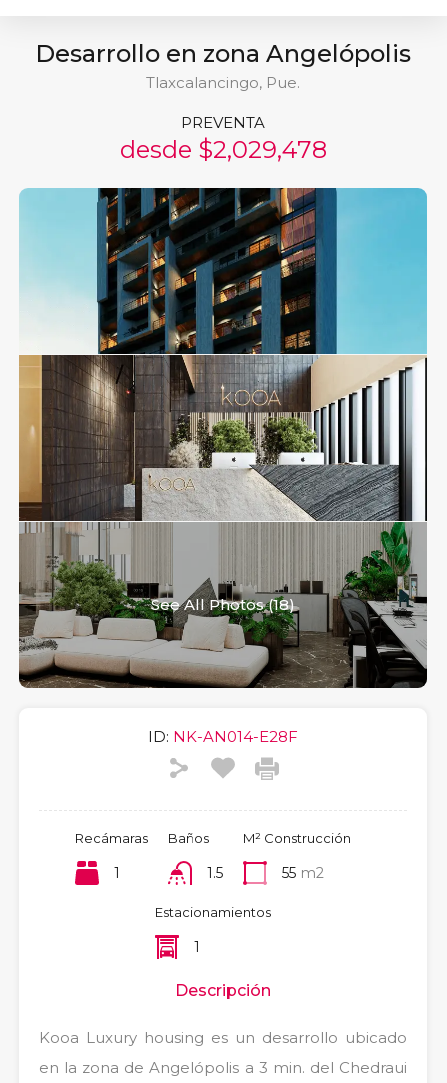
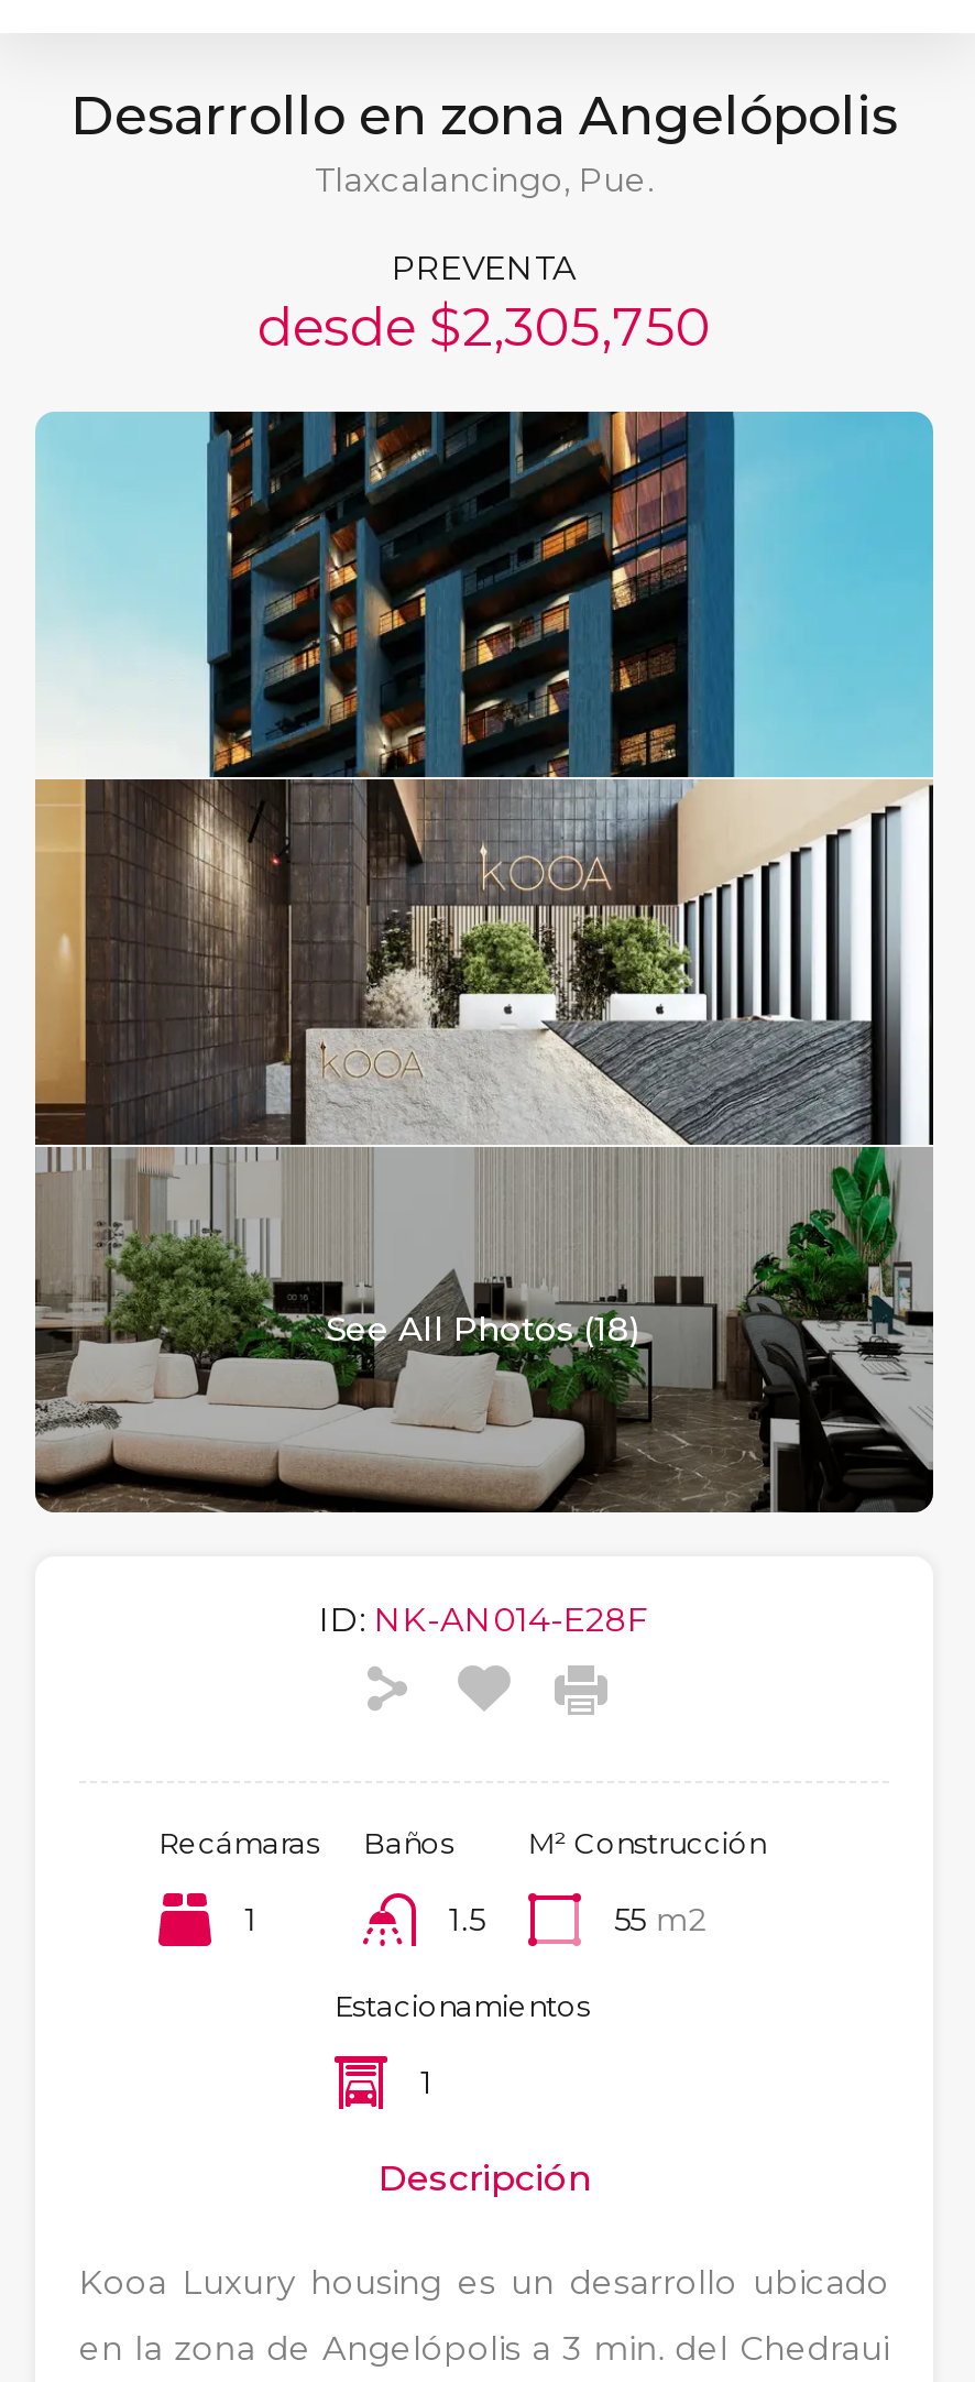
- desde $2,029,478
+ desde $2,305,750
